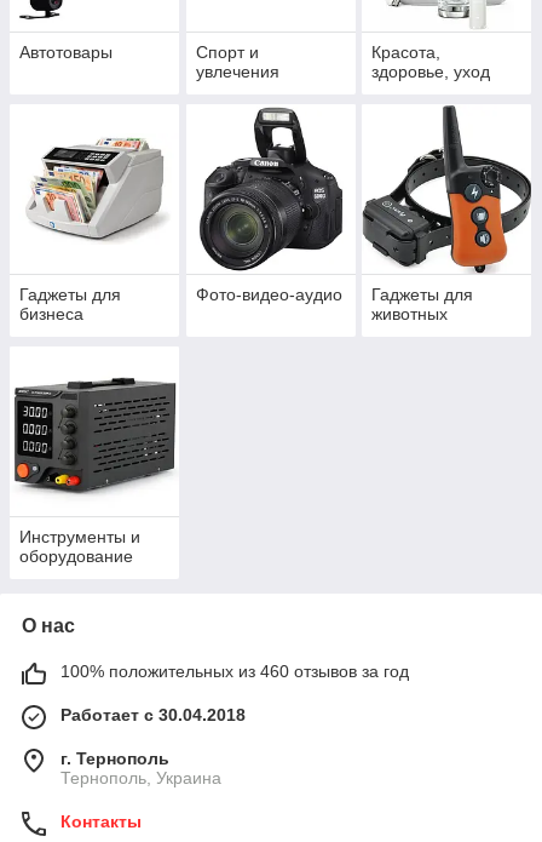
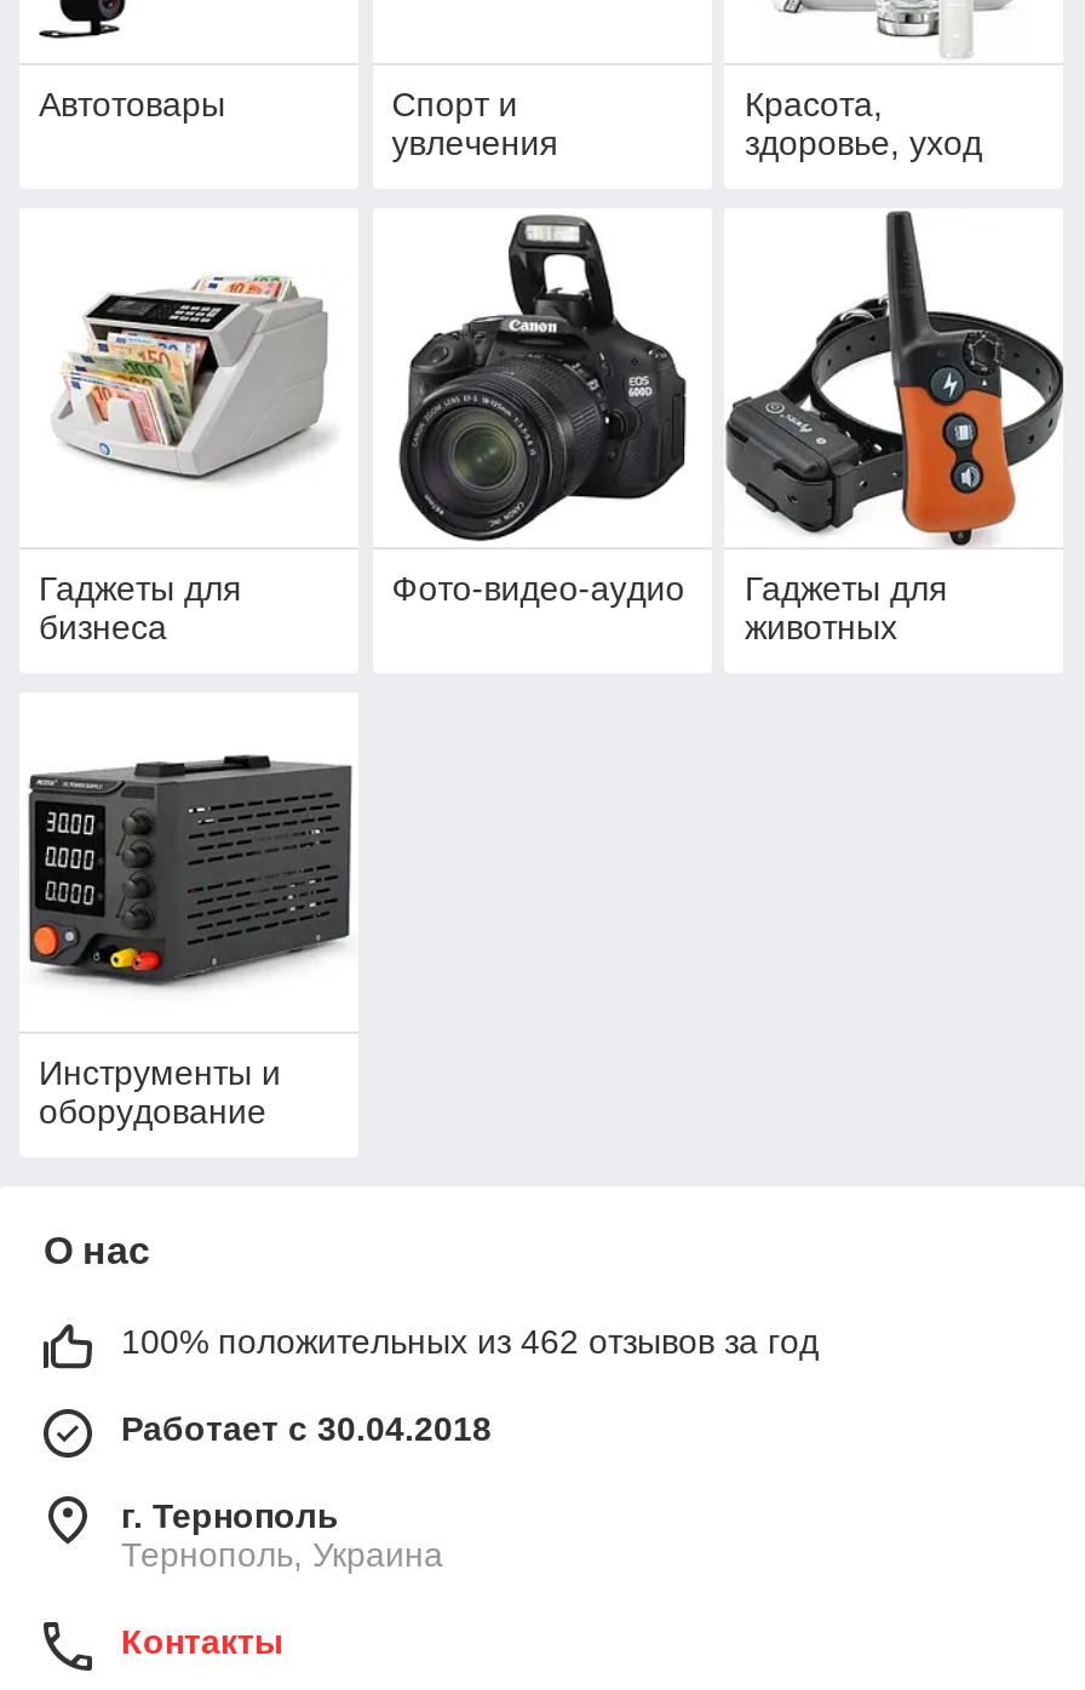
- 100% положительных из 460 отзывов за год
+ 100% положительных из 462 отзывов за год
